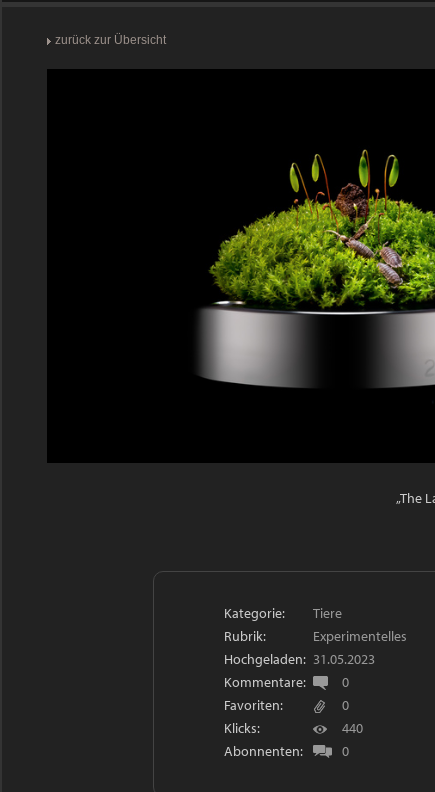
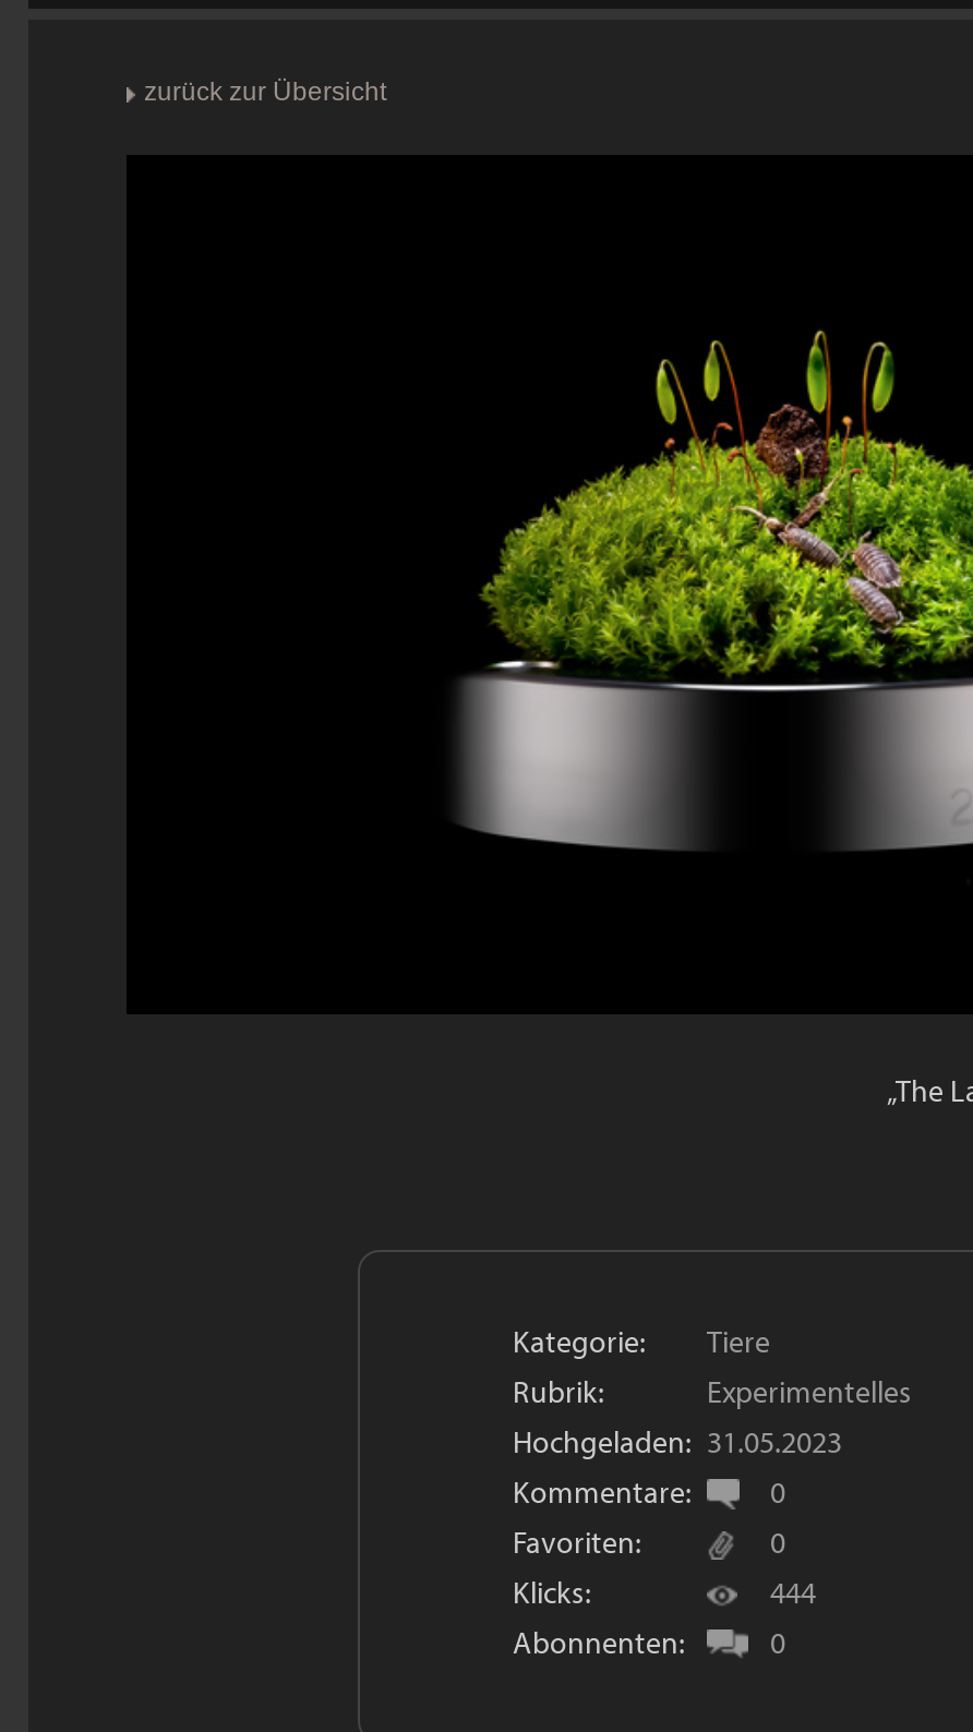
- 440
+ 444
